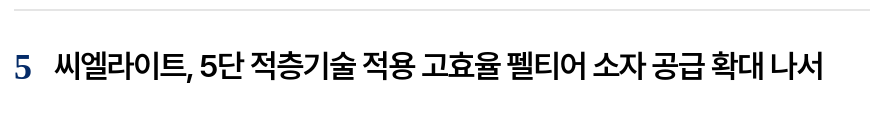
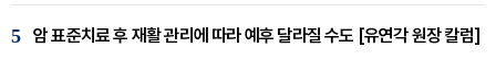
- 씨엘라이트, 5단 적층기술 적용 고효율 펠티어 소자 공급 확대 나서
+ 암 표준치료 후 재활 관리에 따라 예후 달라질 수도 [유연각 원장 칼럼]
